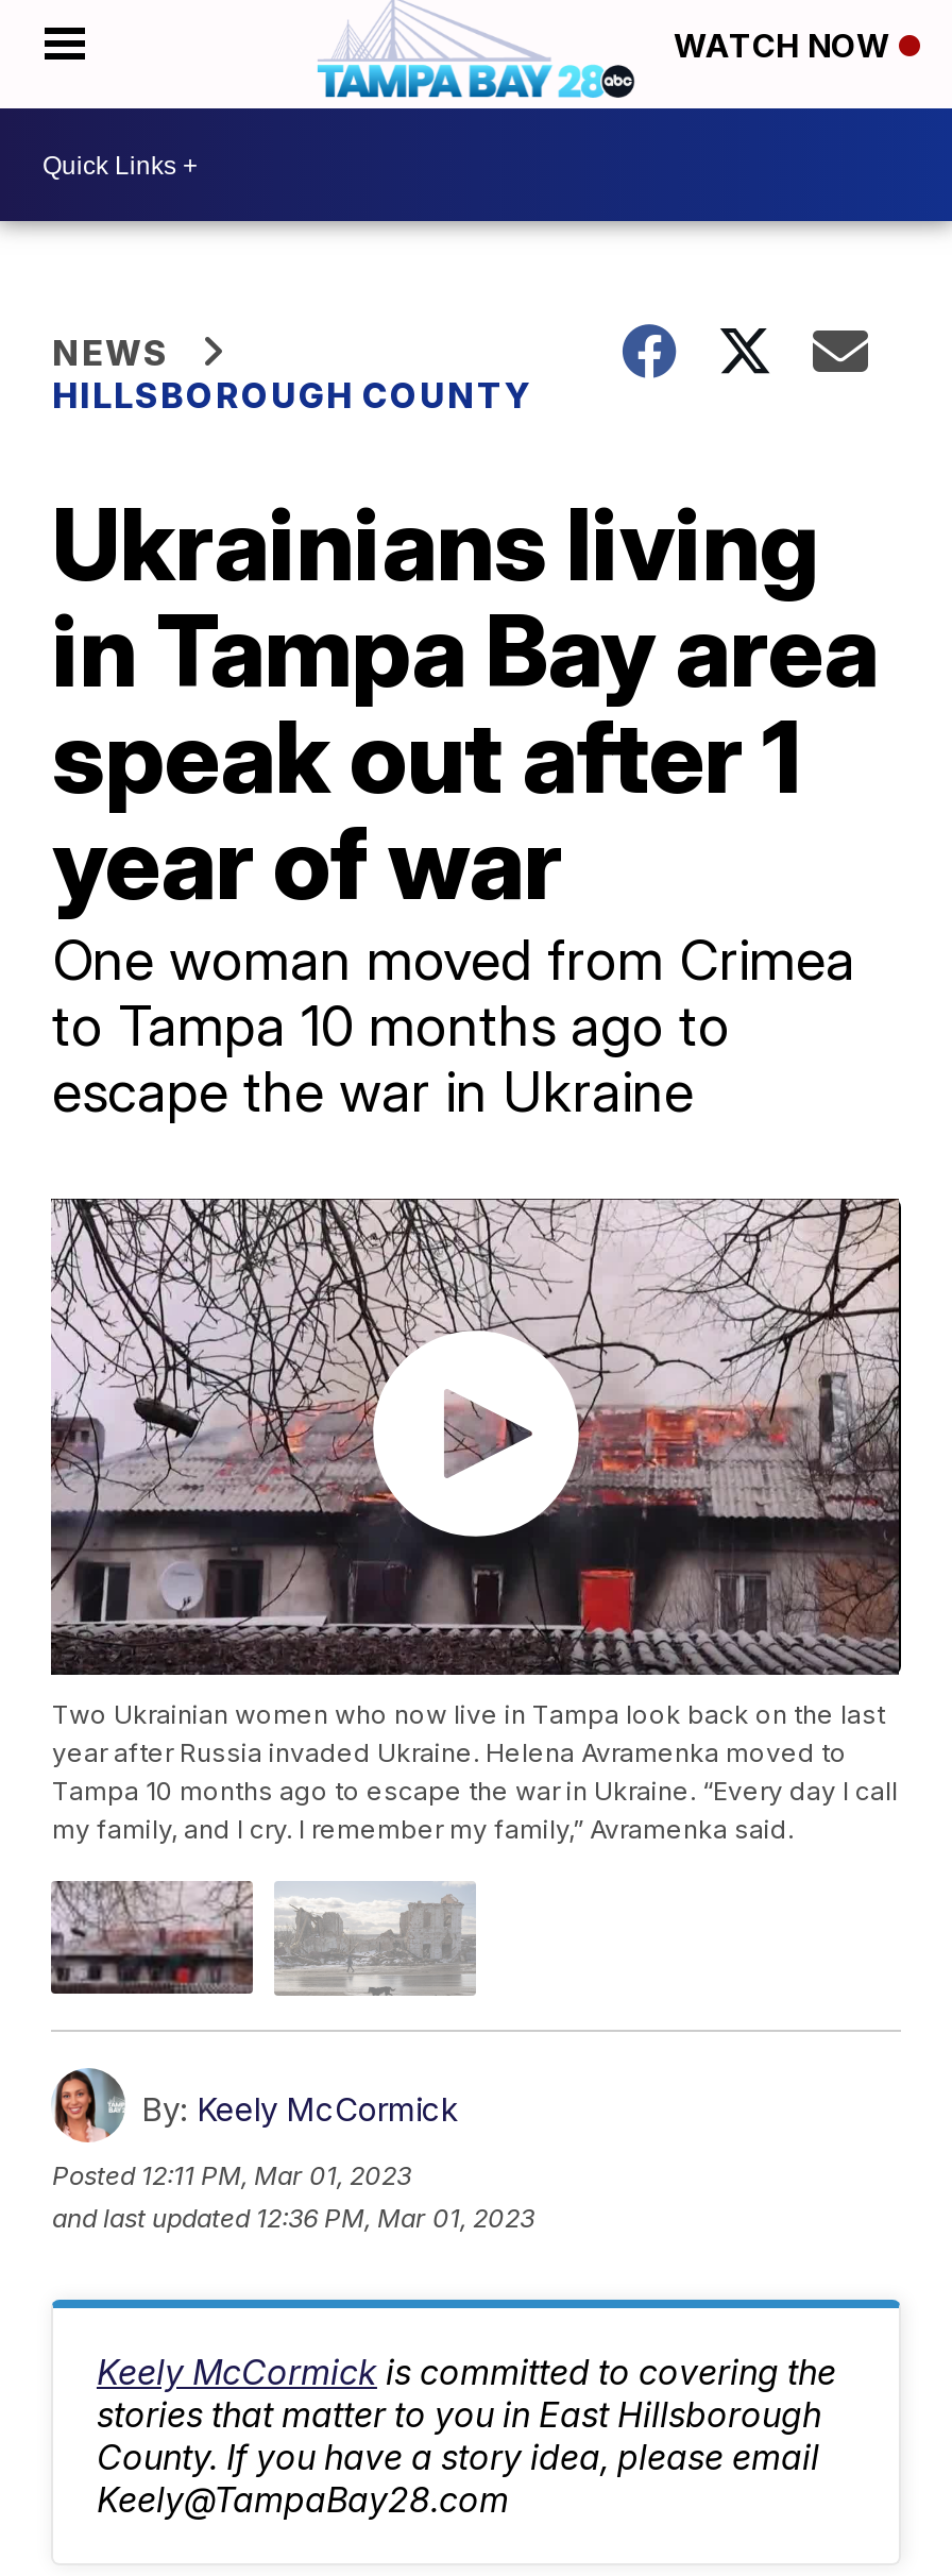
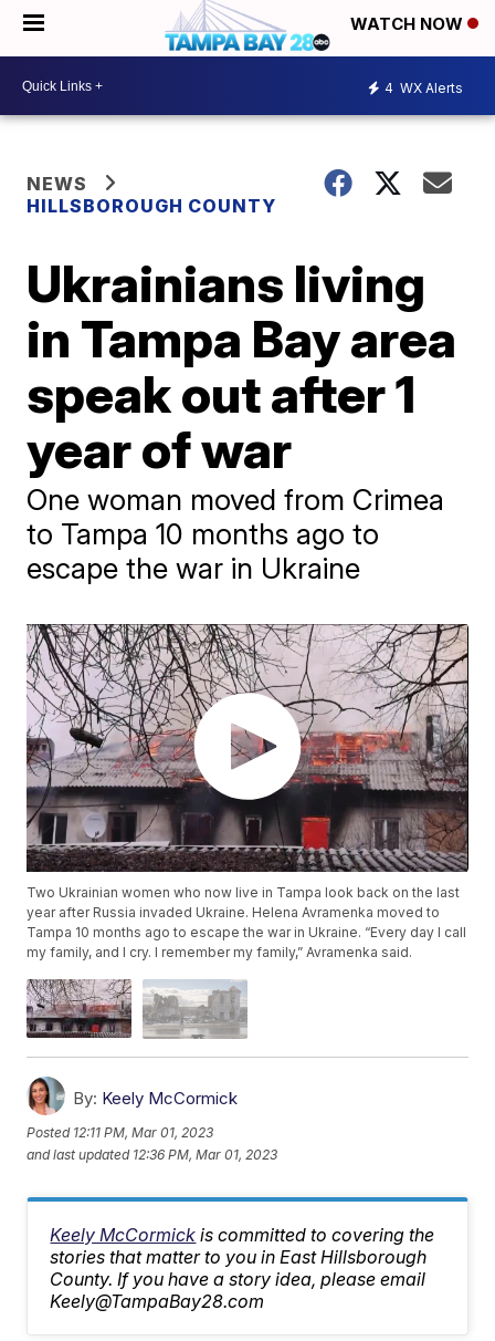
+ 4 WX Alerts
